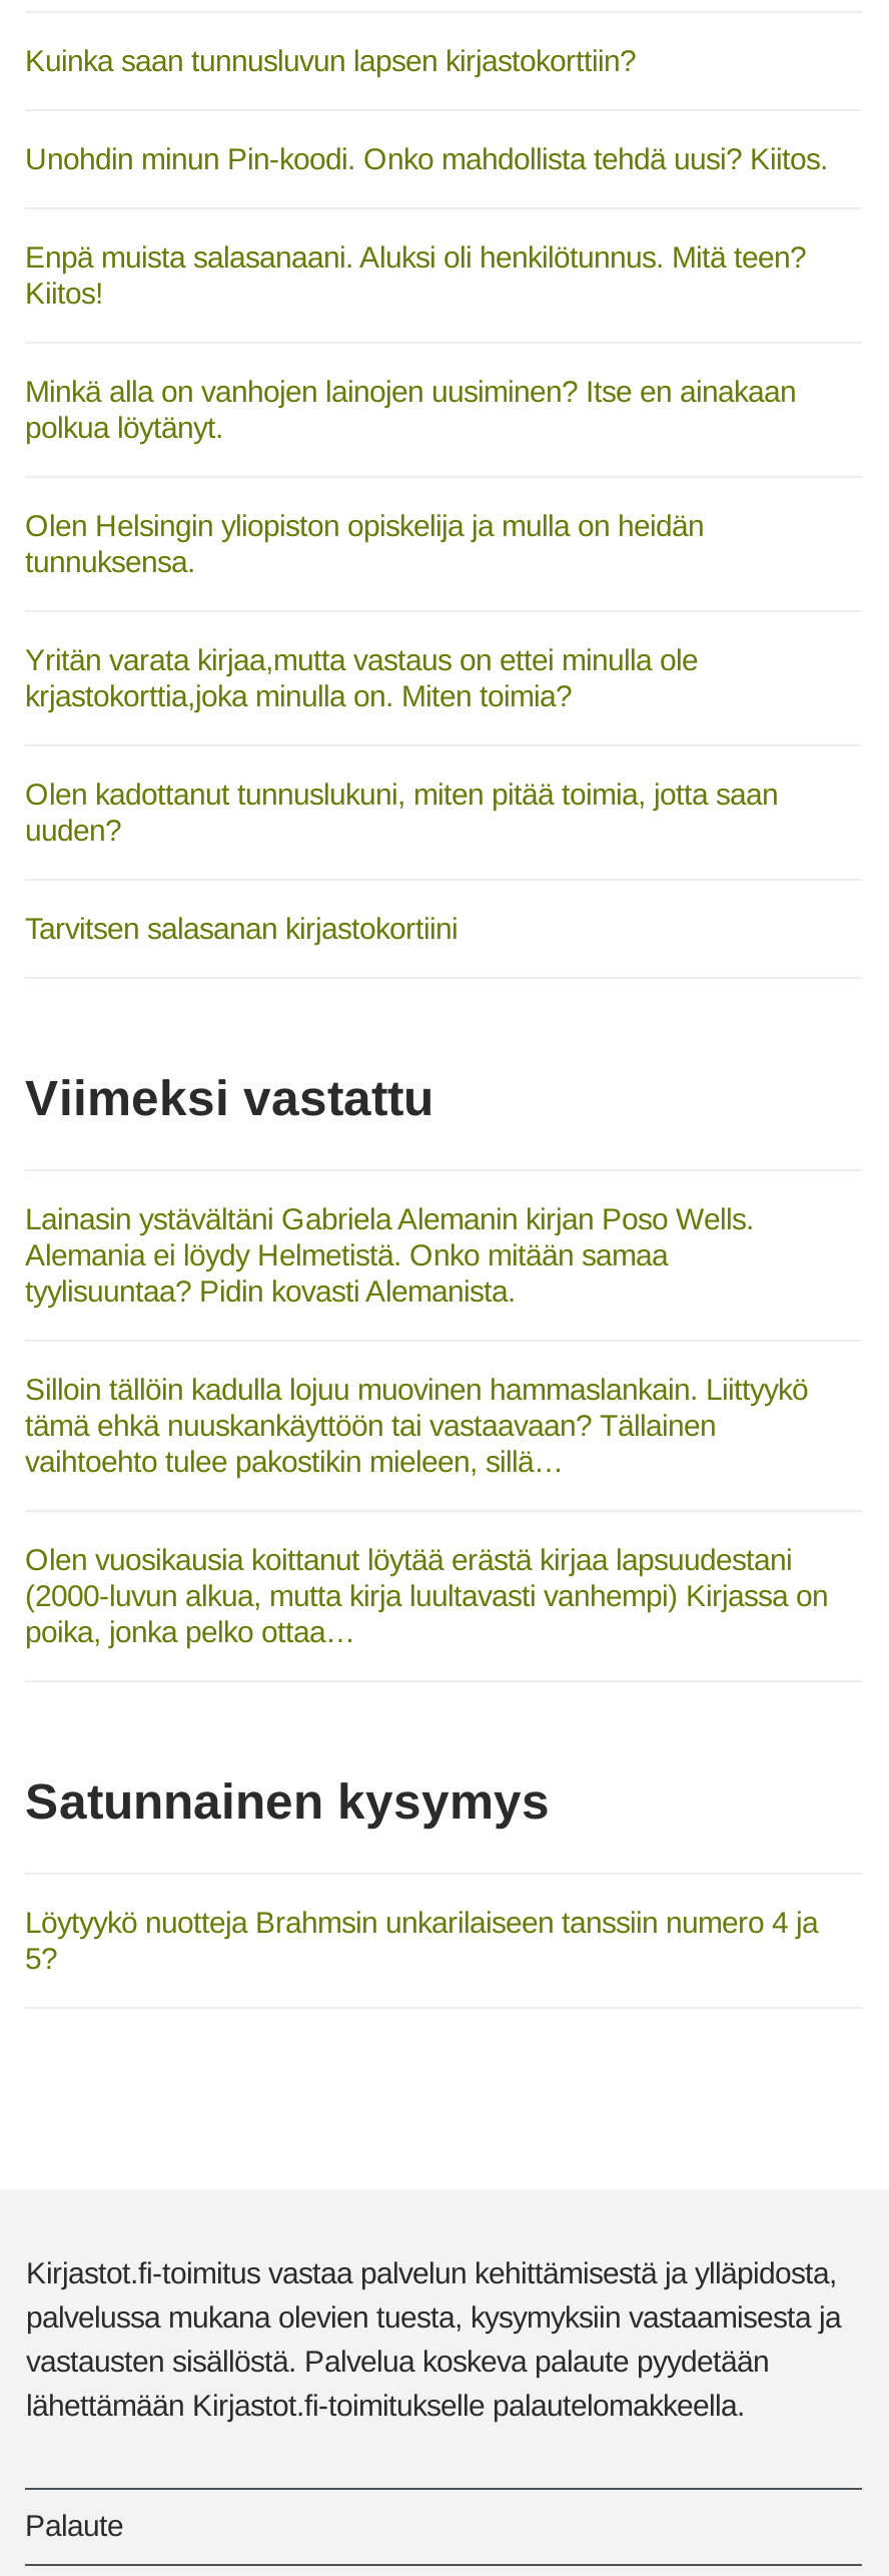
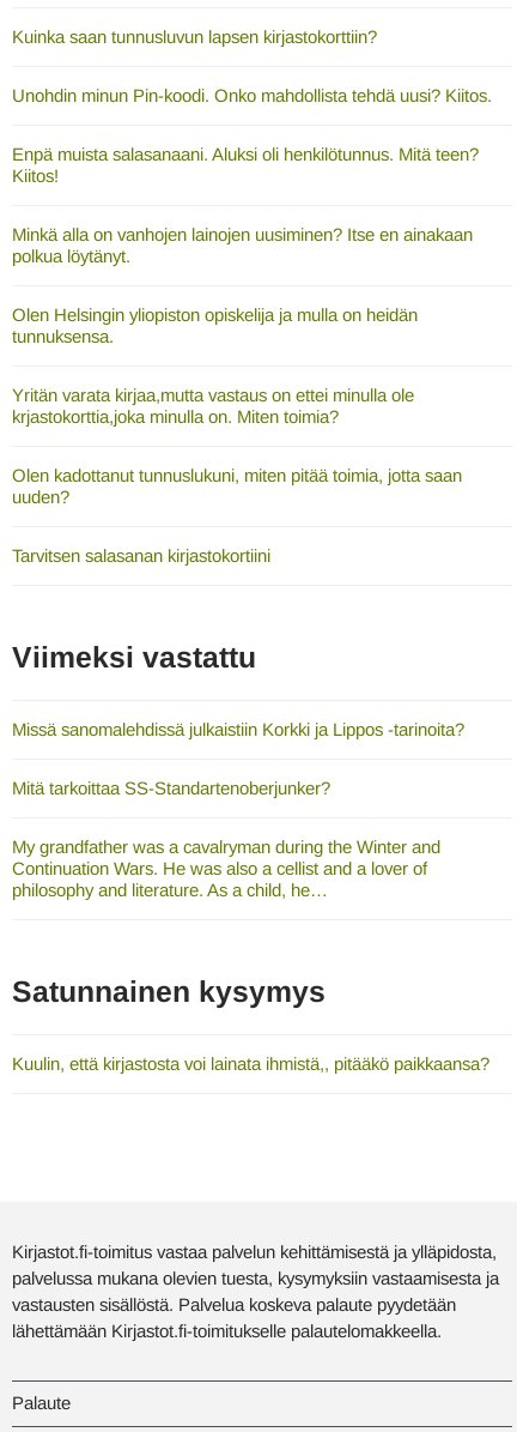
- Lainasin ystävältäni Gabriela Alemanin kirjan Poso Wells.
- Alemania ei löydy Helmetistä. Onko mitään samaa
- tyylisuuntaa? Pidin kovasti Alemanista.
+ Missä sanomalehdissä julkaistiin Korkki ja Lippos -tarinoita?

- Silloin tällöin kadulla lojuu muovinen hammaslankain. Liittyykö
- tämä ehkä nuuskankäyttöön tai vastaavaan? Tällainen
- vaihtoehto tulee pakostikin mieleen, sillä…
+ Mitä tarkoittaa SS-Standartenoberjunker?

- Olen vuosikausia koittanut löytää erästä kirjaa lapsuudestani
- (2000-luvun alkua, mutta kirja luultavasti vanhempi) Kirjassa on
- poika, jonka pelko ottaa…
+ My grandfather was a cavalryman during the Winter and
+ Continuation Wars. He was also a cellist and a lover of
+ philosophy and literature. As a child, he…

- Löytyykö nuotteja Brahmsin unkarilaiseen tanssiin numero 4 ja
- 5?
+ Kuulin, että kirjastosta voi lainata ihmistä,, pitääkö paikkaansa?
